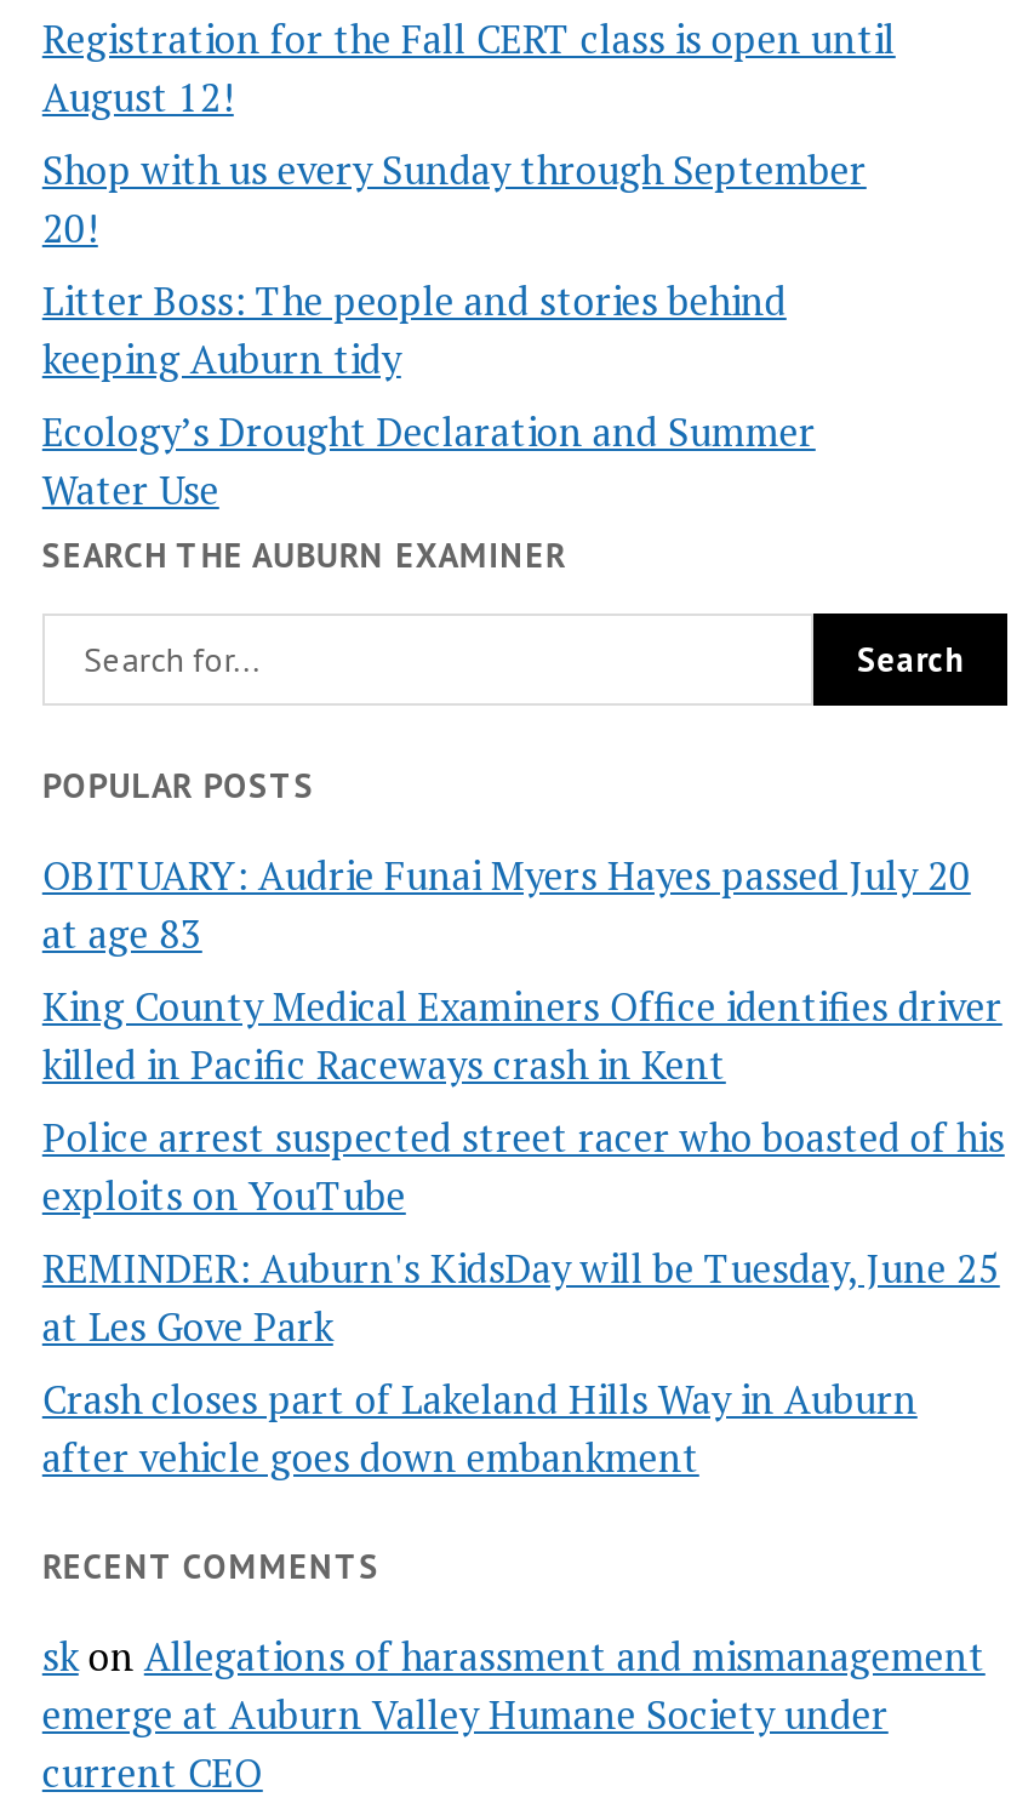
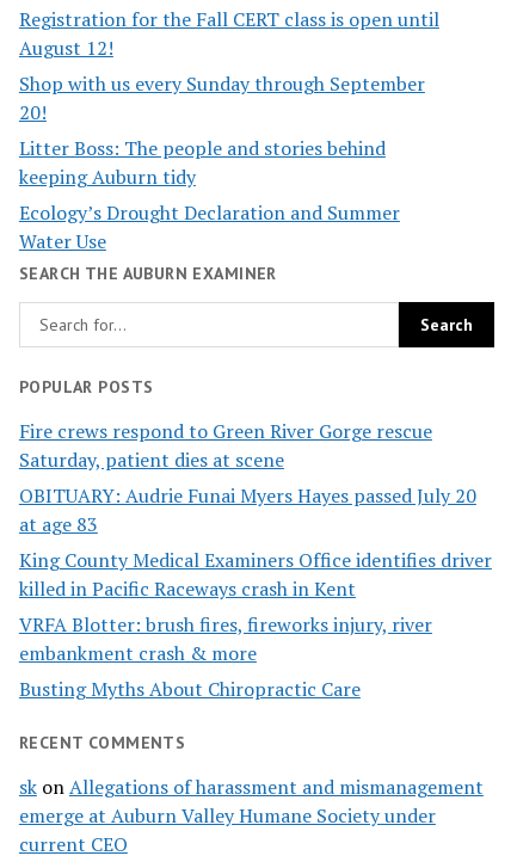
+ Fire crews respond to Green River Gorge rescue
+ Saturday, patient dies at scene

moved down: OBITUARY: Audrie Funai Myers Hayes passed July 20 | at age 83 | King County Medical Examiners Office identifies driver | killed in Pacific Raceways crash in Kent

- Police arrest suspected street racer who boasted of his
- exploits on YouTube
- REMINDER: Auburn's KidsDay will be Tuesday, June 25
- at Les Gove Park
- Crash closes part of Lakeland Hills Way in Auburn
- after vehicle goes down embankment
+ VRFA Blotter: brush fires, fireworks injury, river
+ embankment crash & more
+ Busting Myths About Chiropractic Care
